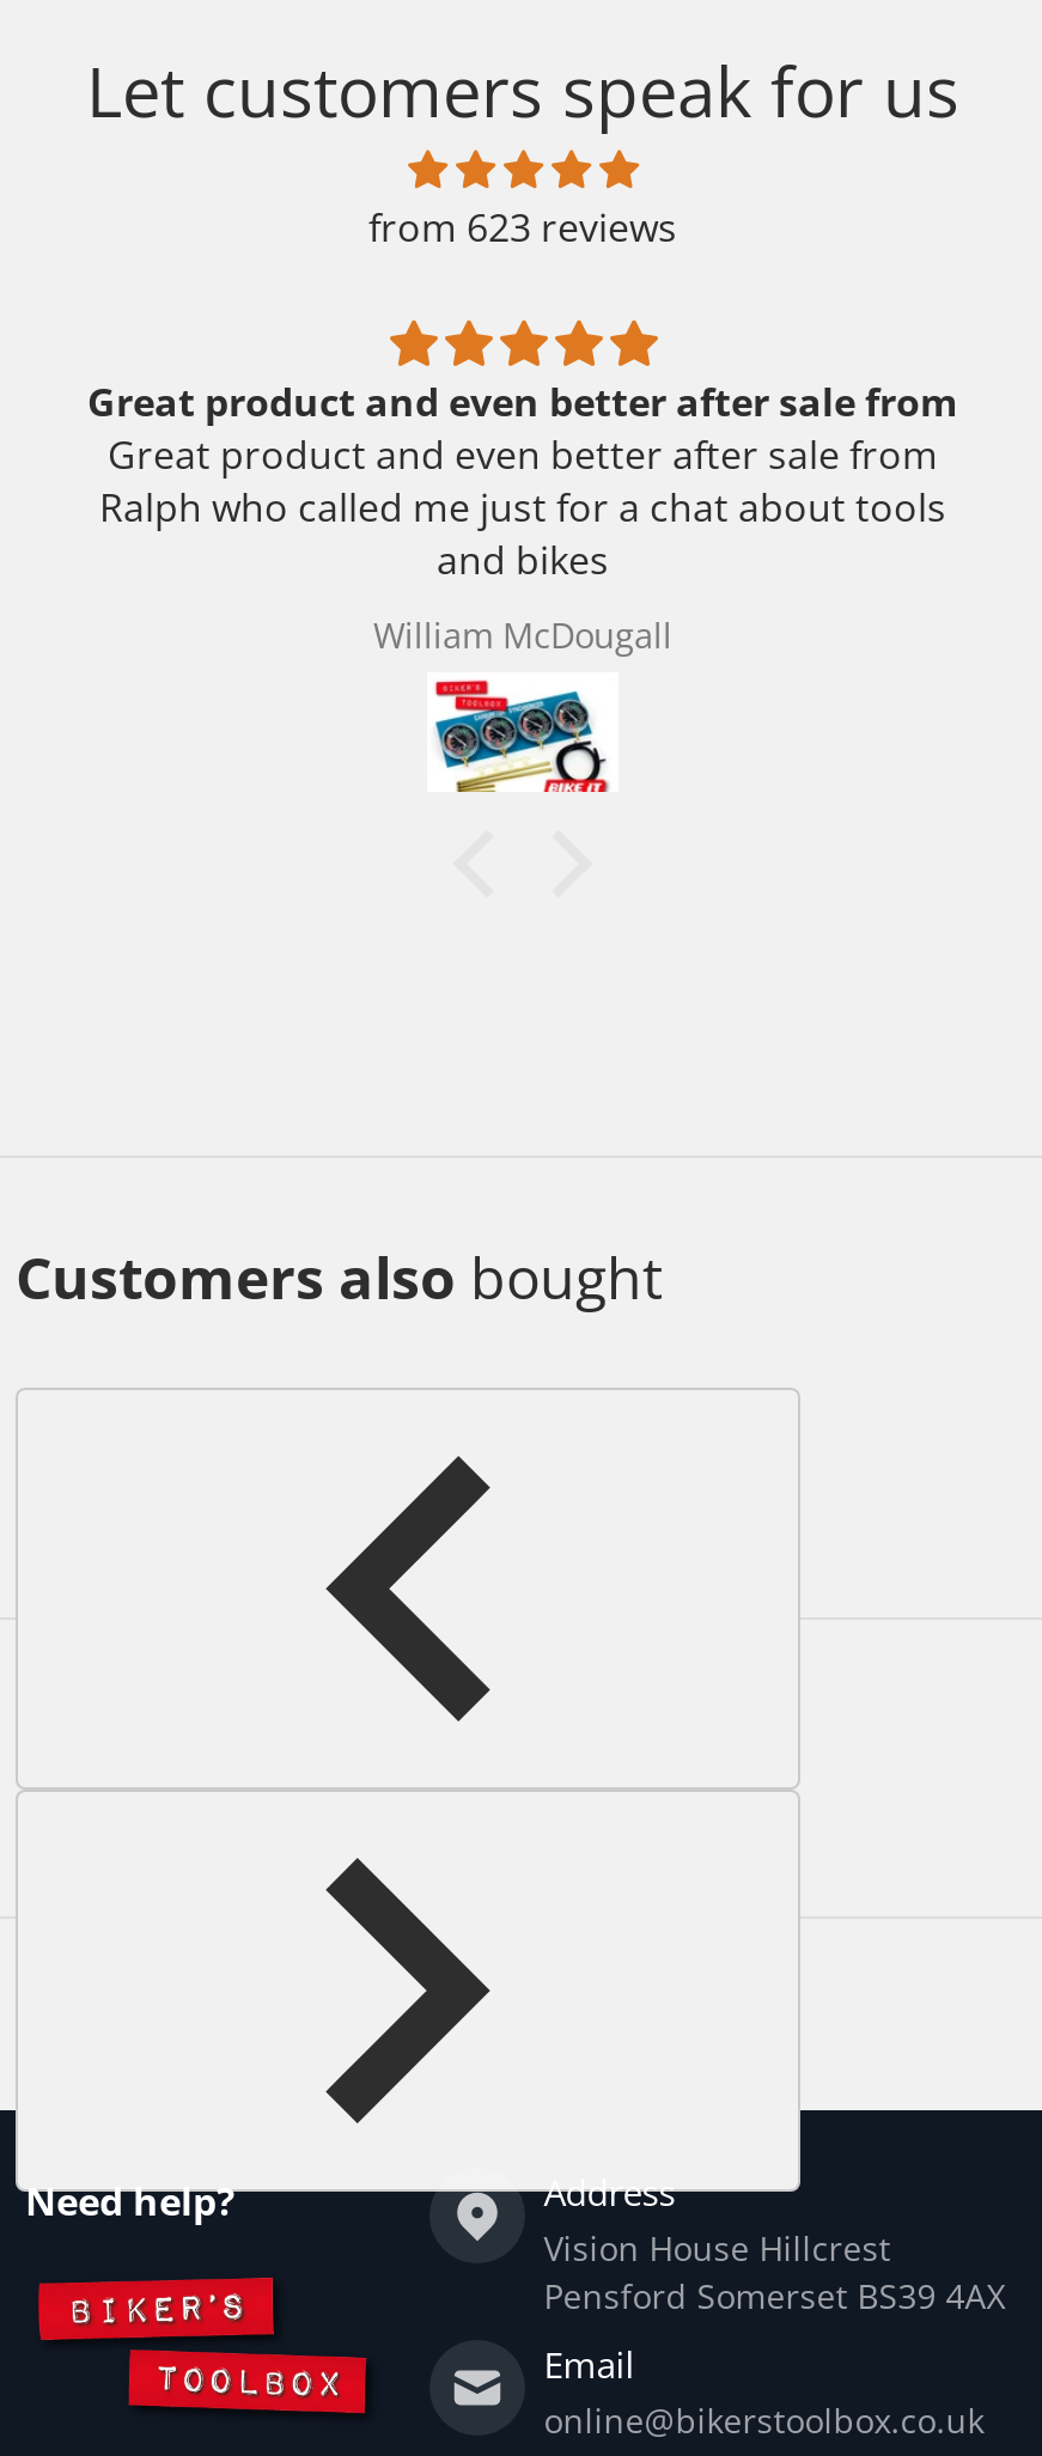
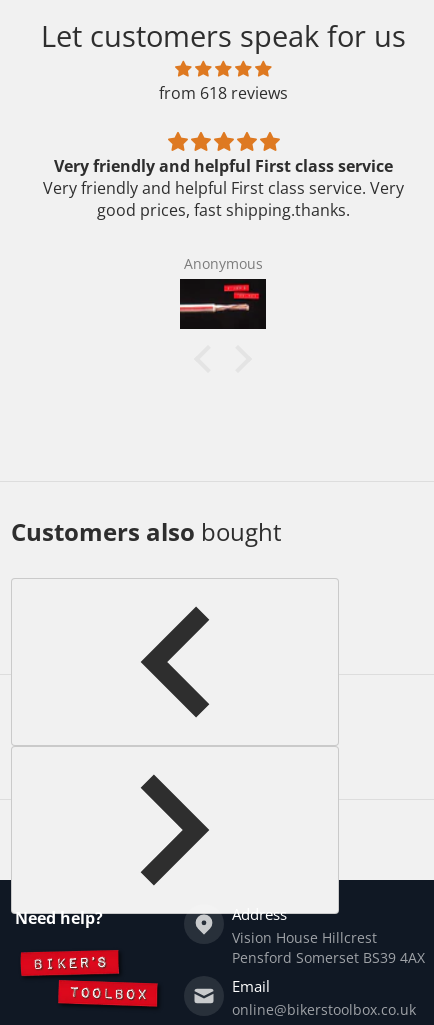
- from 623 reviews
+ from 618 reviews

- Great product and even better after sale from
- Great product and even better after sale from
- Ralph who called me just for a chat about tools
- and bikes
+ Very friendly and helpful First class service
+ Very friendly and helpful First class service. Very
+ good prices, fast shipping.thanks.

- William McDougall
+ Anonymous

- [image]
+ [image]
